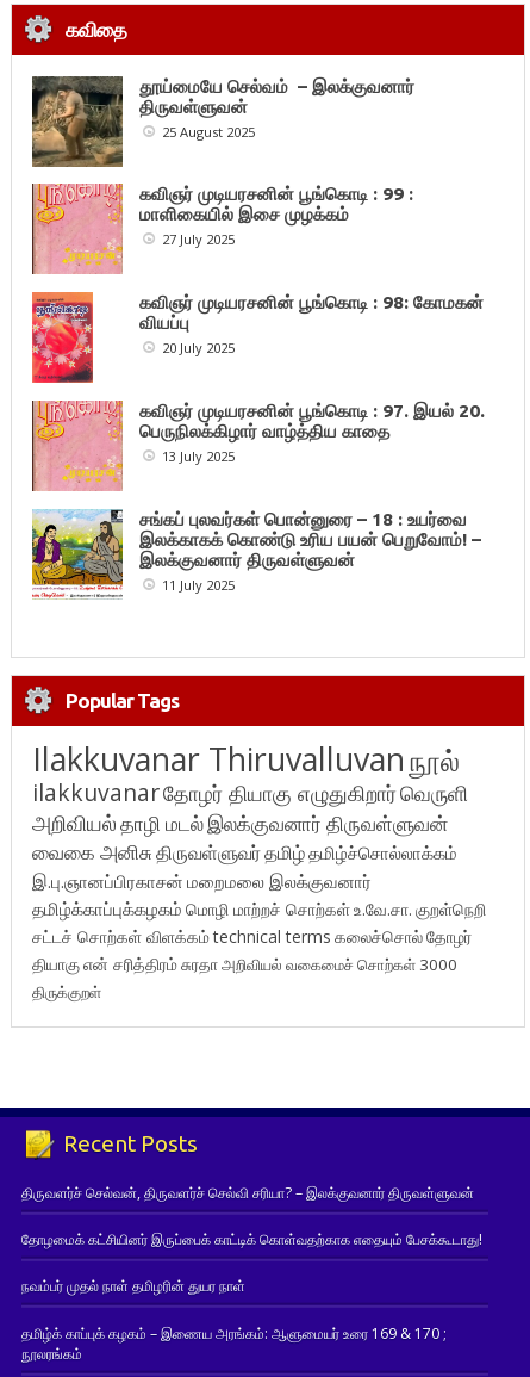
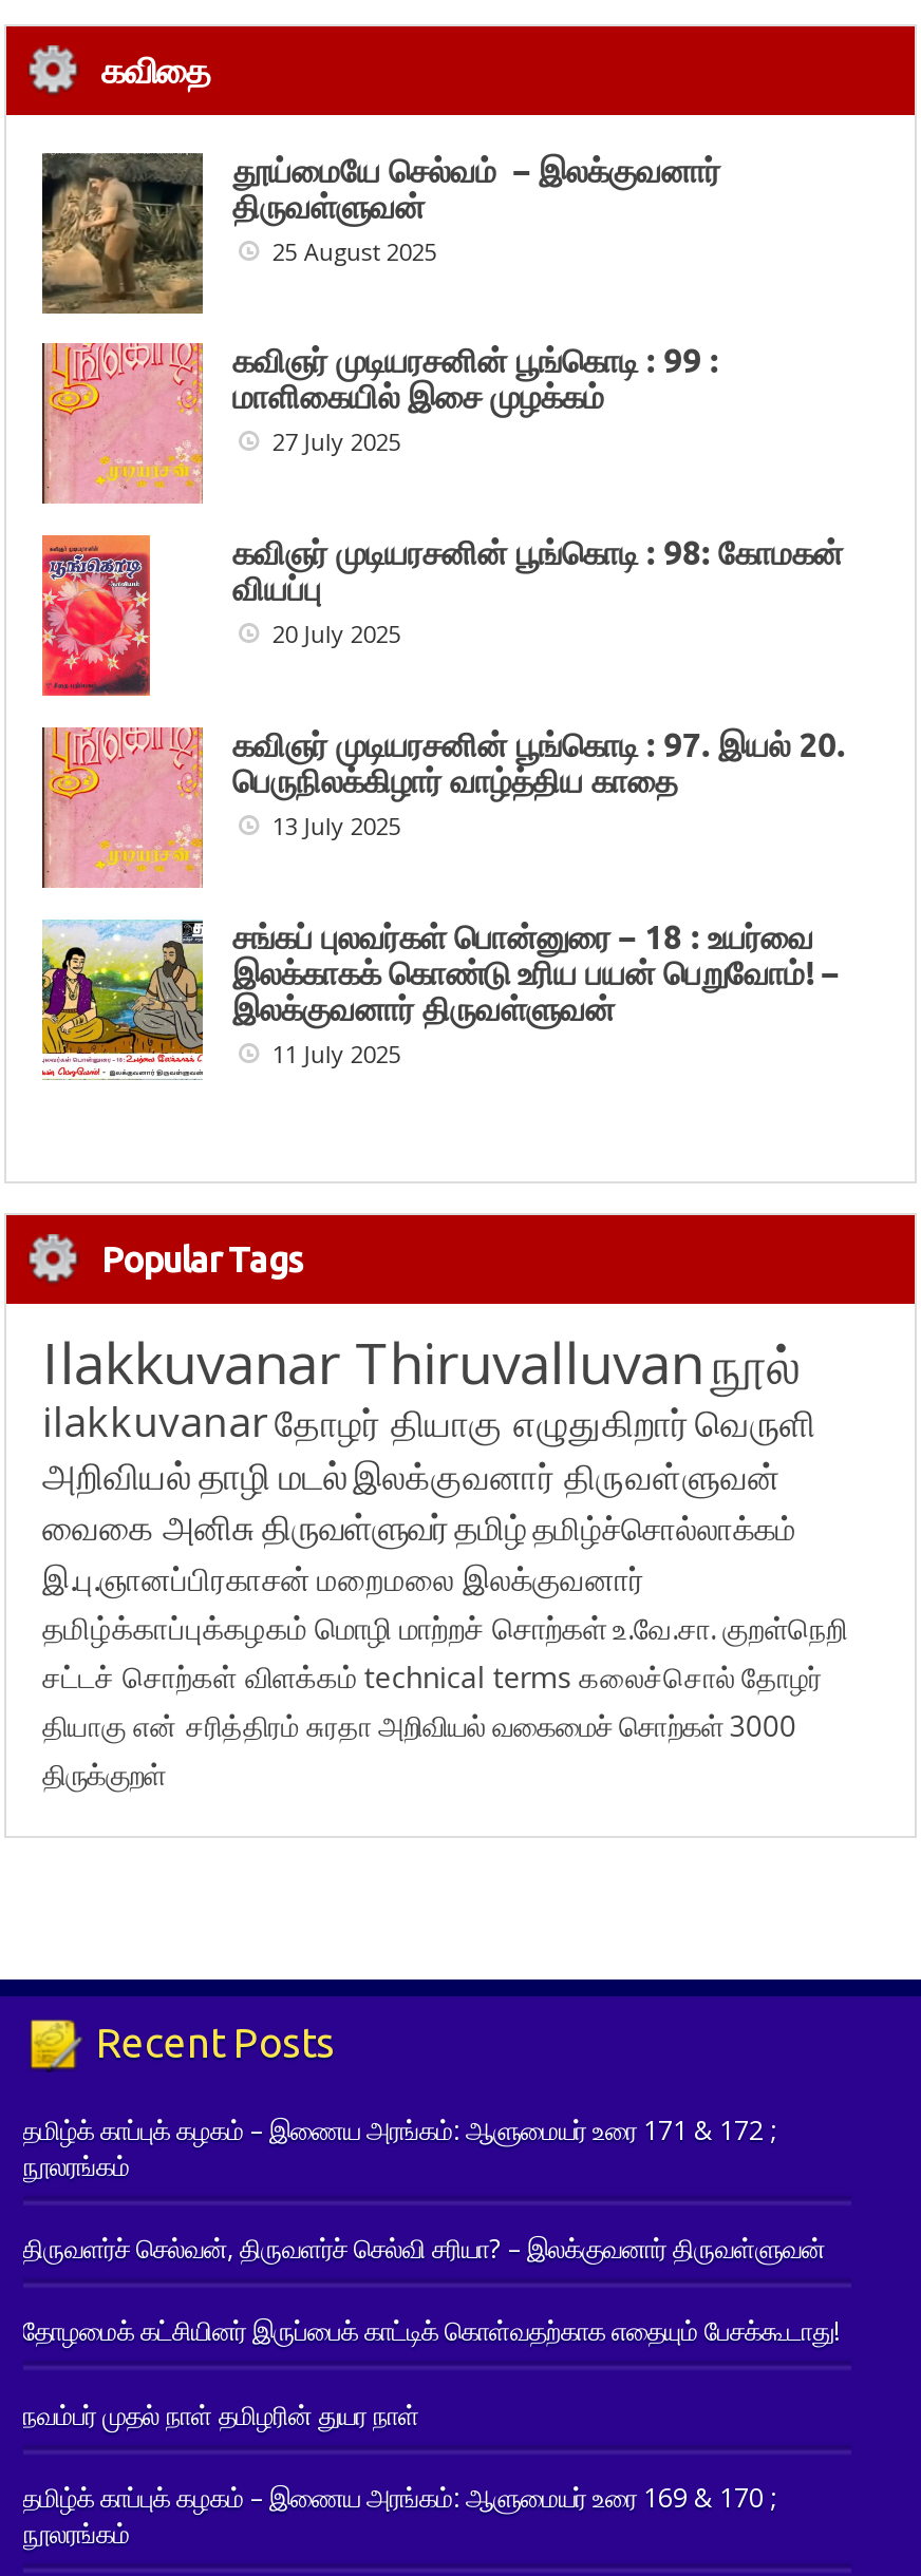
+ தமிழ்க் காப்புக் கழகம் – இணைய அரங்கம்: ஆளுமையர் உரை 171 & 172 ;
+ நூலரங்கம்
